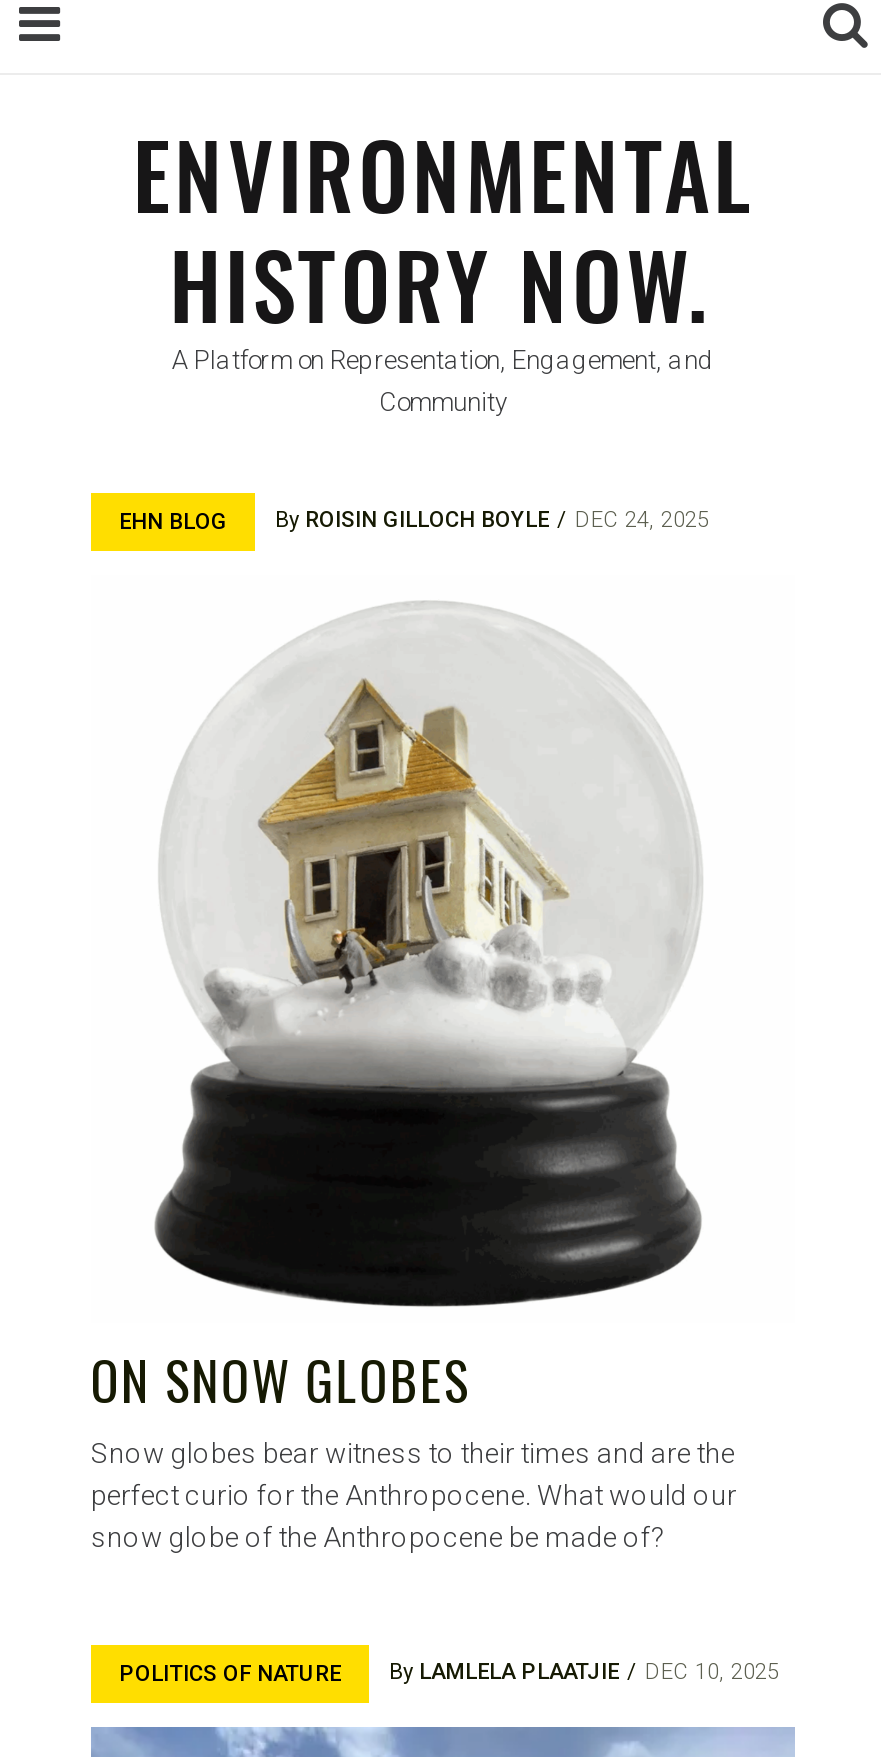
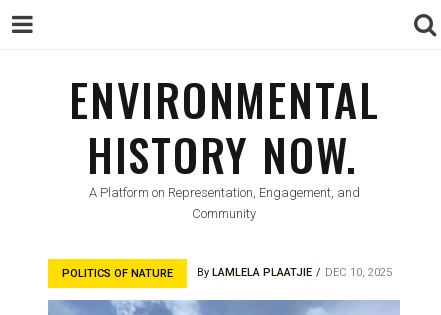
- EHN BLOG
- By ROISIN GILLOCH BOYLE
- DEC 24, 2025

- [image]
- ON SNOW GLOBES
- Snow globes bear witness to their times and are the
- perfect curio for the Anthropocene. What would our
- snow globe of the Anthropocene be made of?
